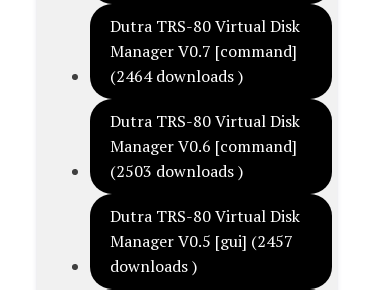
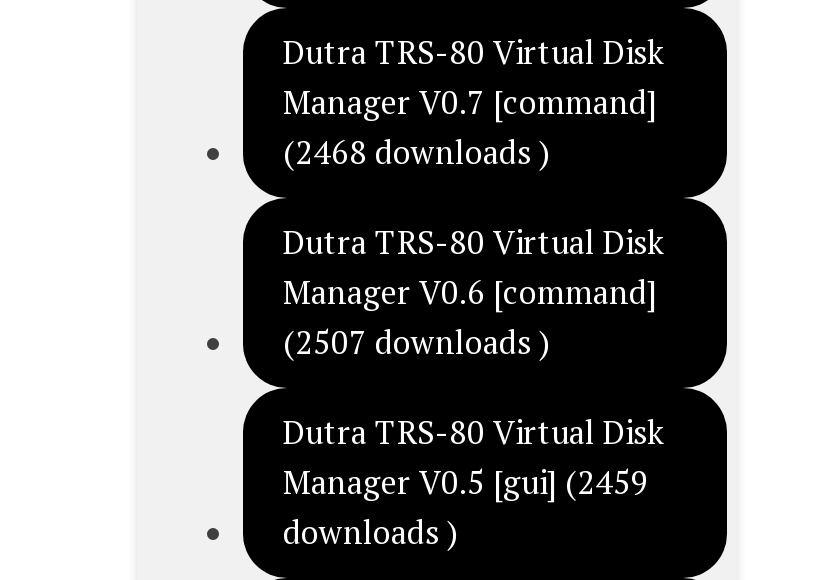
- (2464 downloads )
+ (2468 downloads )

- (2503 downloads )
+ (2507 downloads )

- Manager V0.5 [gui] (2457
+ Manager V0.5 [gui] (2459
